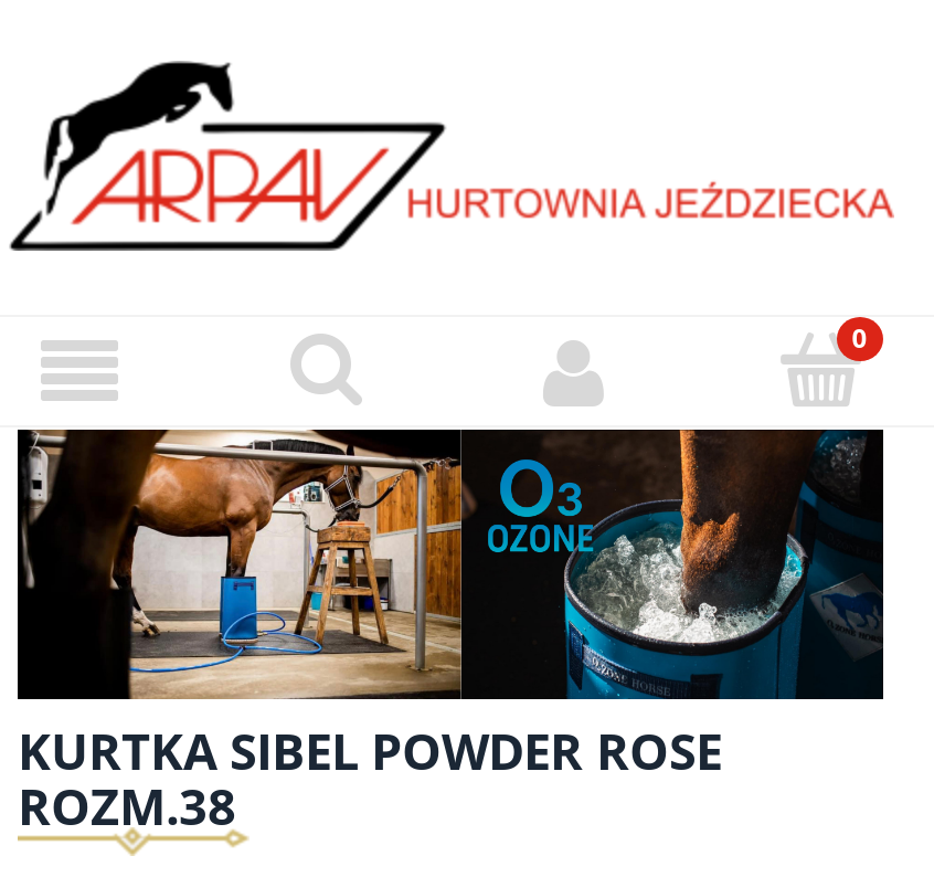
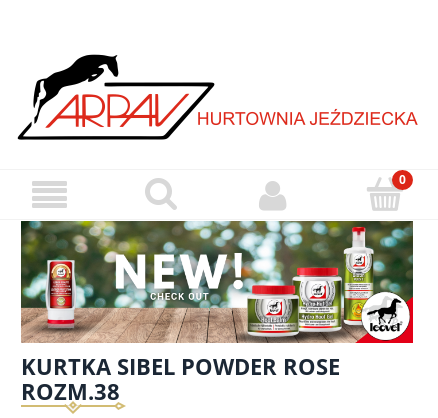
- [image]
+ [image]
